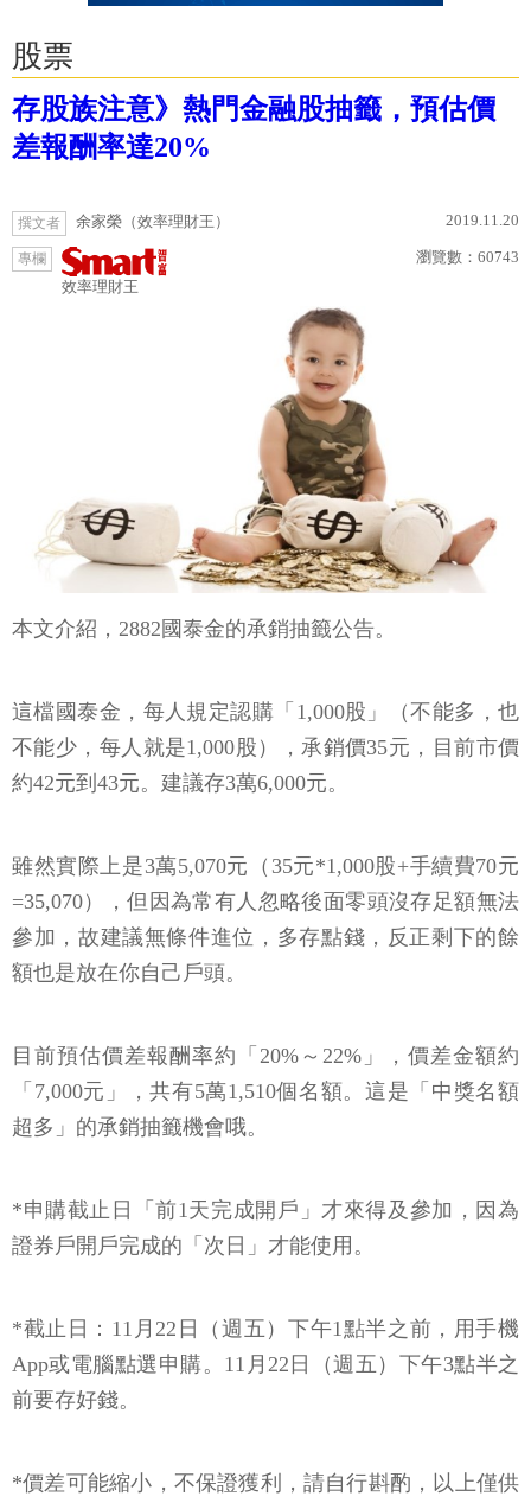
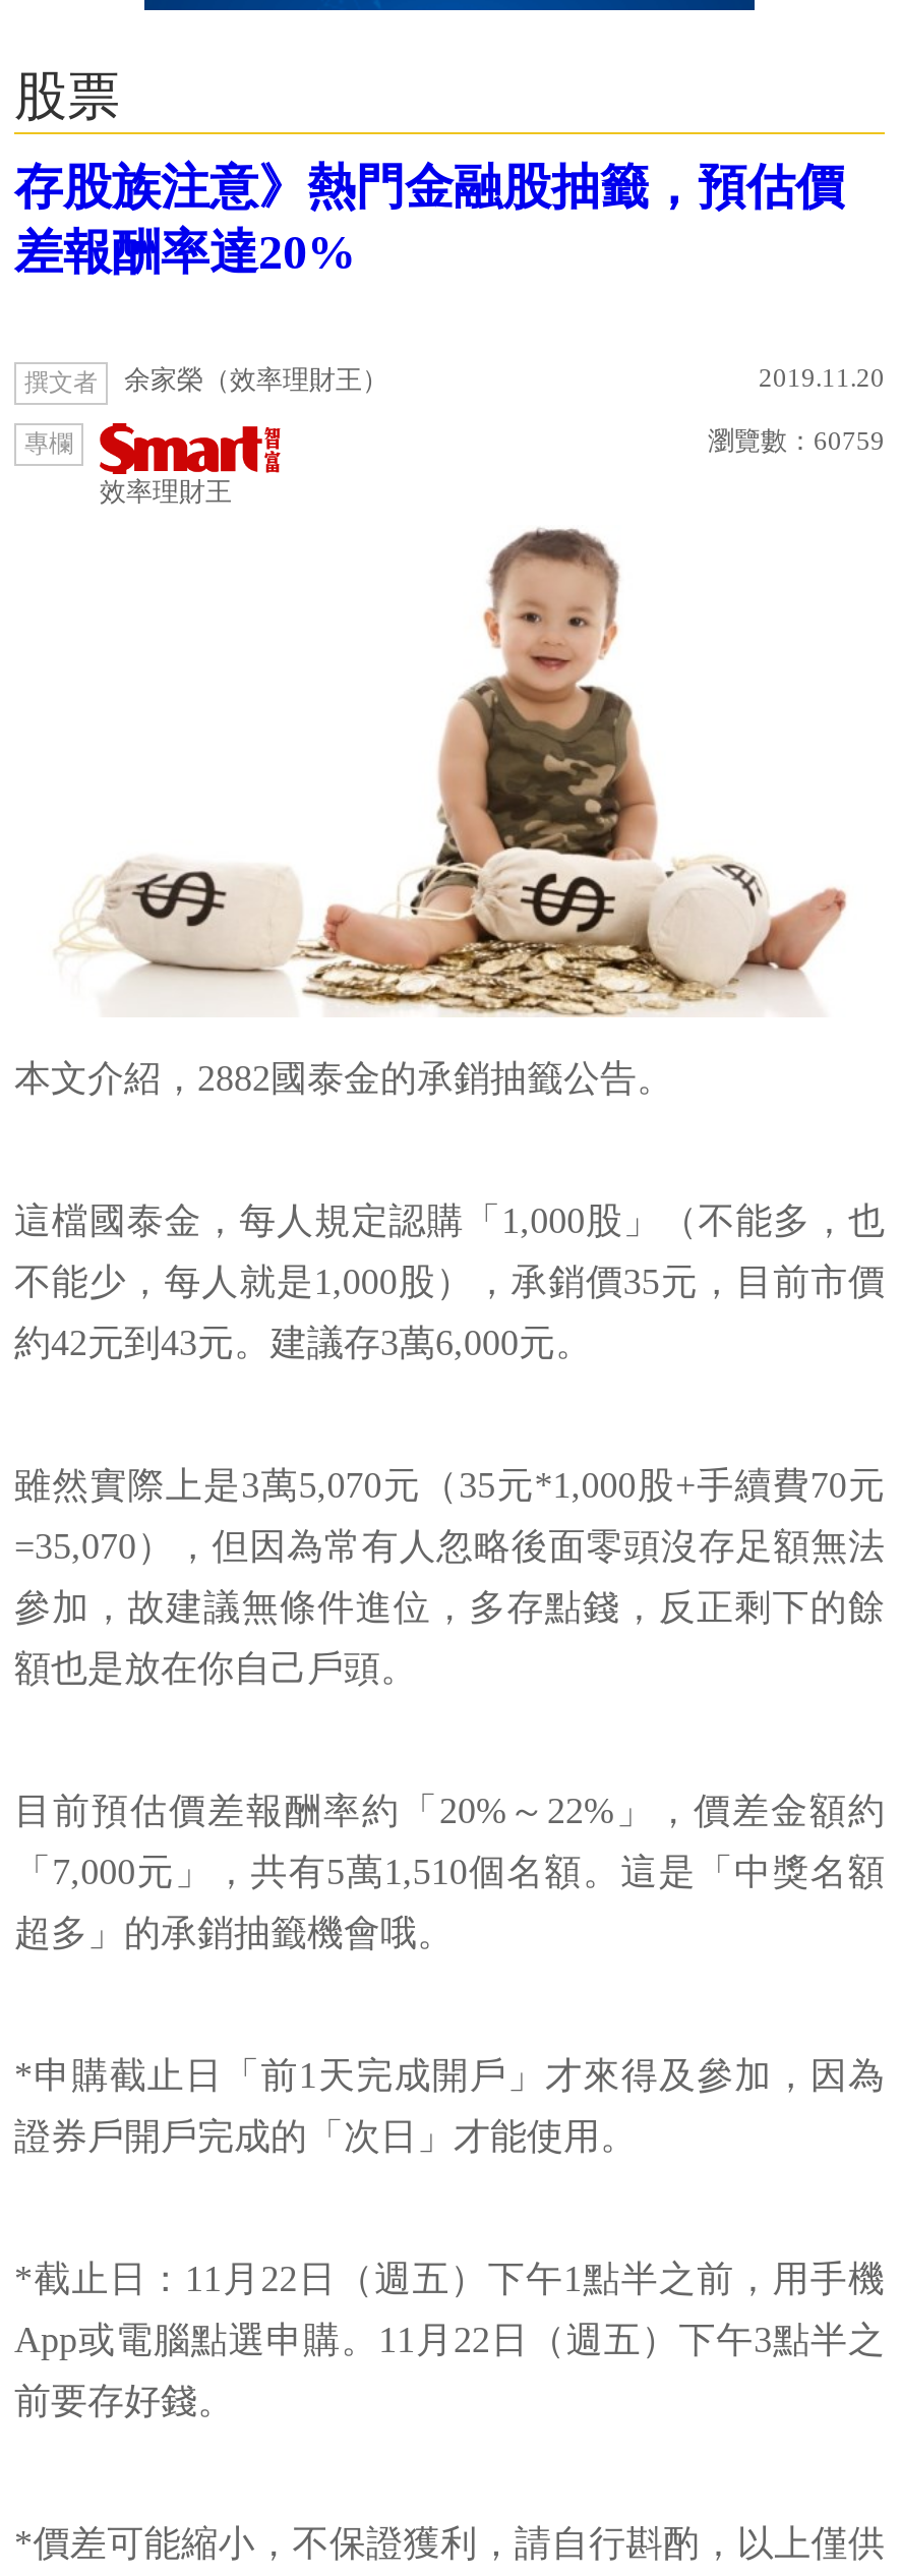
- 瀏覽數：60743
+ 瀏覽數：60759
